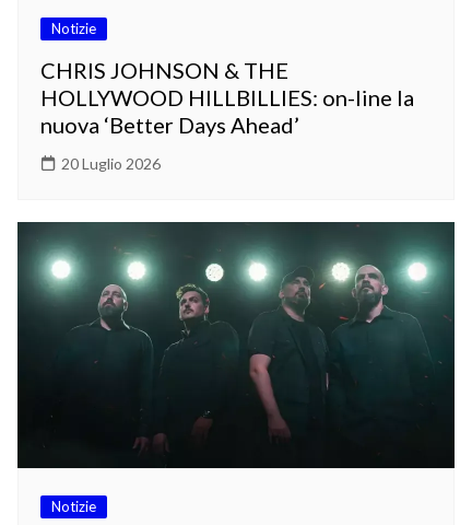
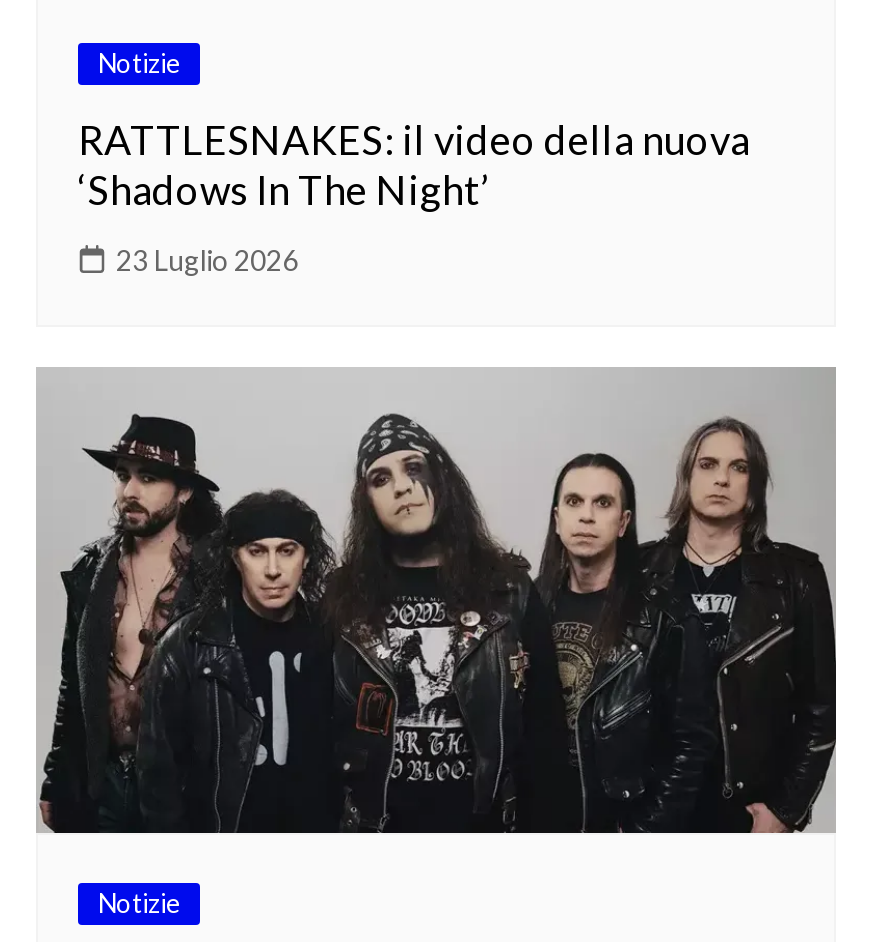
- CHRIS JOHNSON & THE
- HOLLYWOOD HILLBILLIES: on-line la
- nuova ‘Better Days Ahead’
+ RATTLESNAKES: il video della nuova
+ ‘Shadows In The Night’

- 20 Luglio 2026
+ 23 Luglio 2026

- [image]
+ [image]
